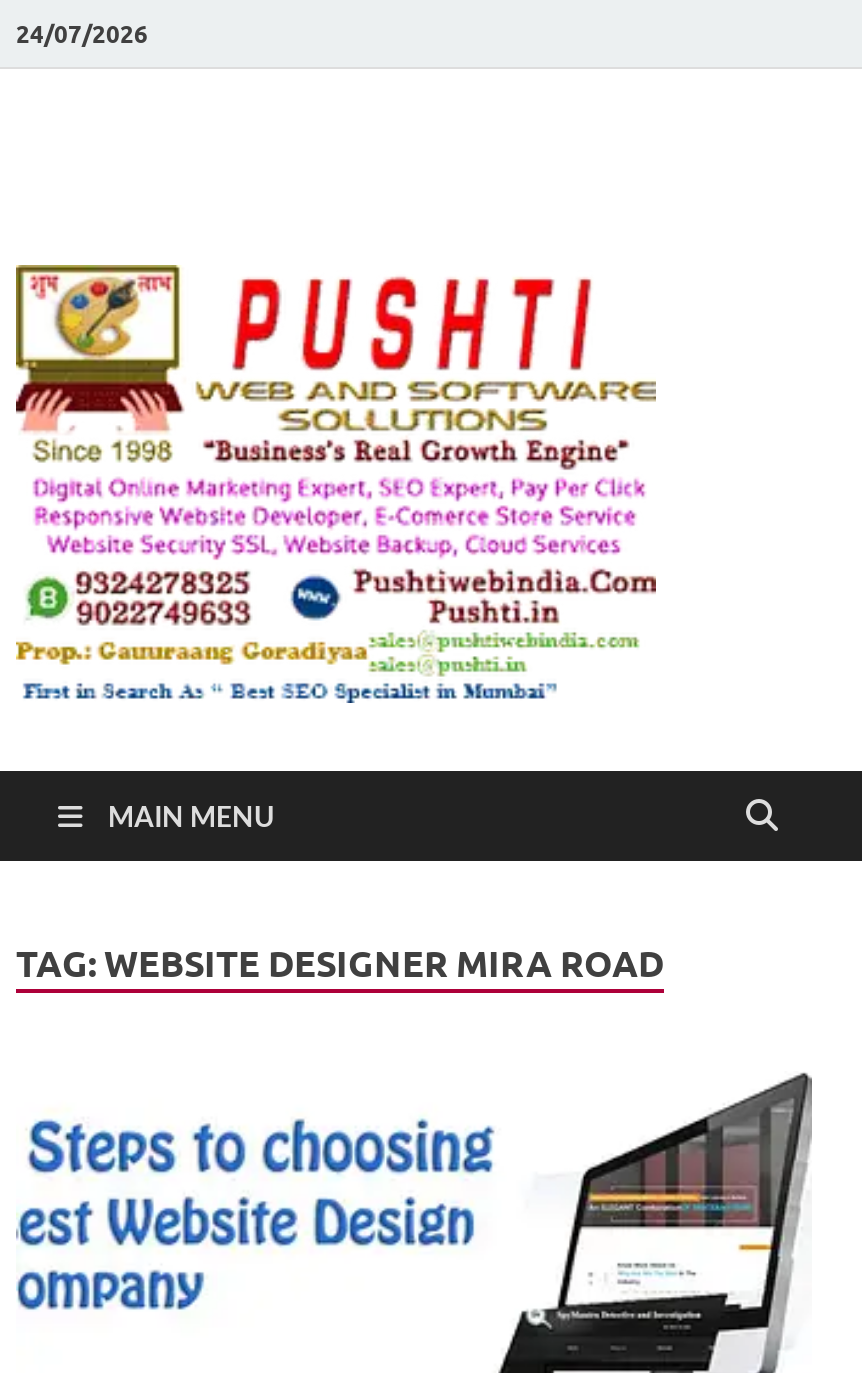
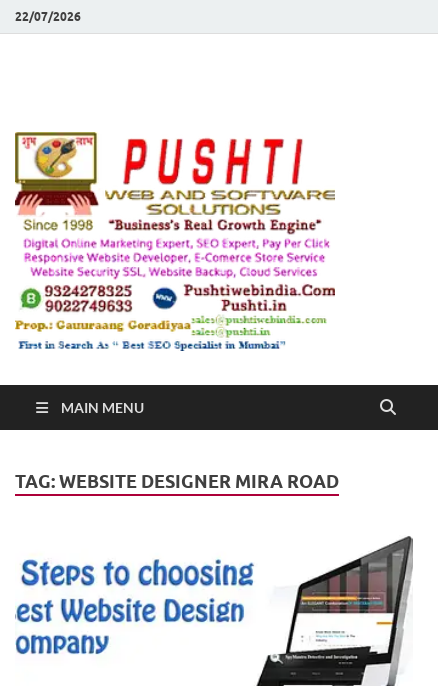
- 24/07/2026
+ 22/07/2026
